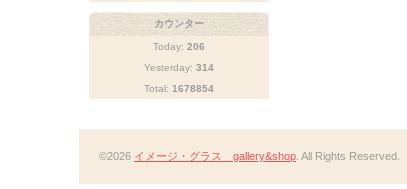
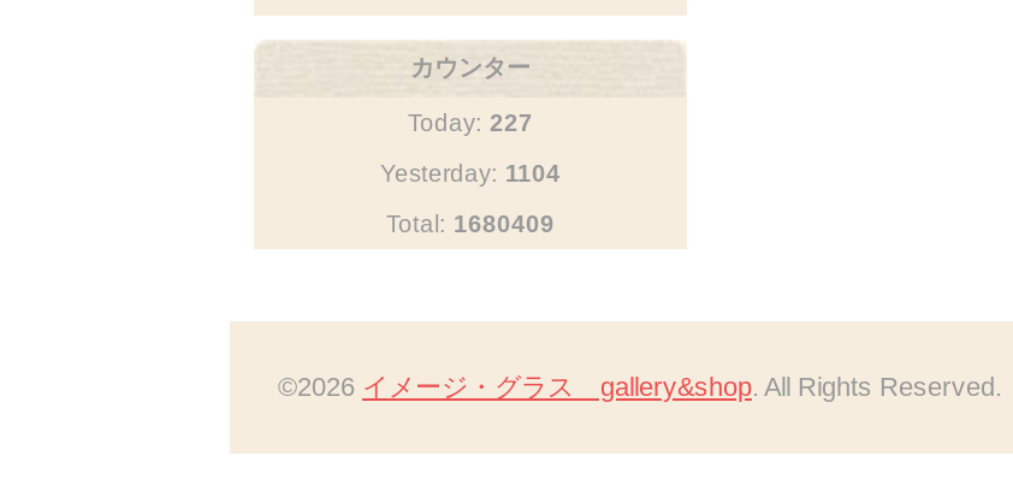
- Today: 206
+ Today: 227

- Yesterday: 314
+ Yesterday: 1104

- Total: 1678854
+ Total: 1680409
